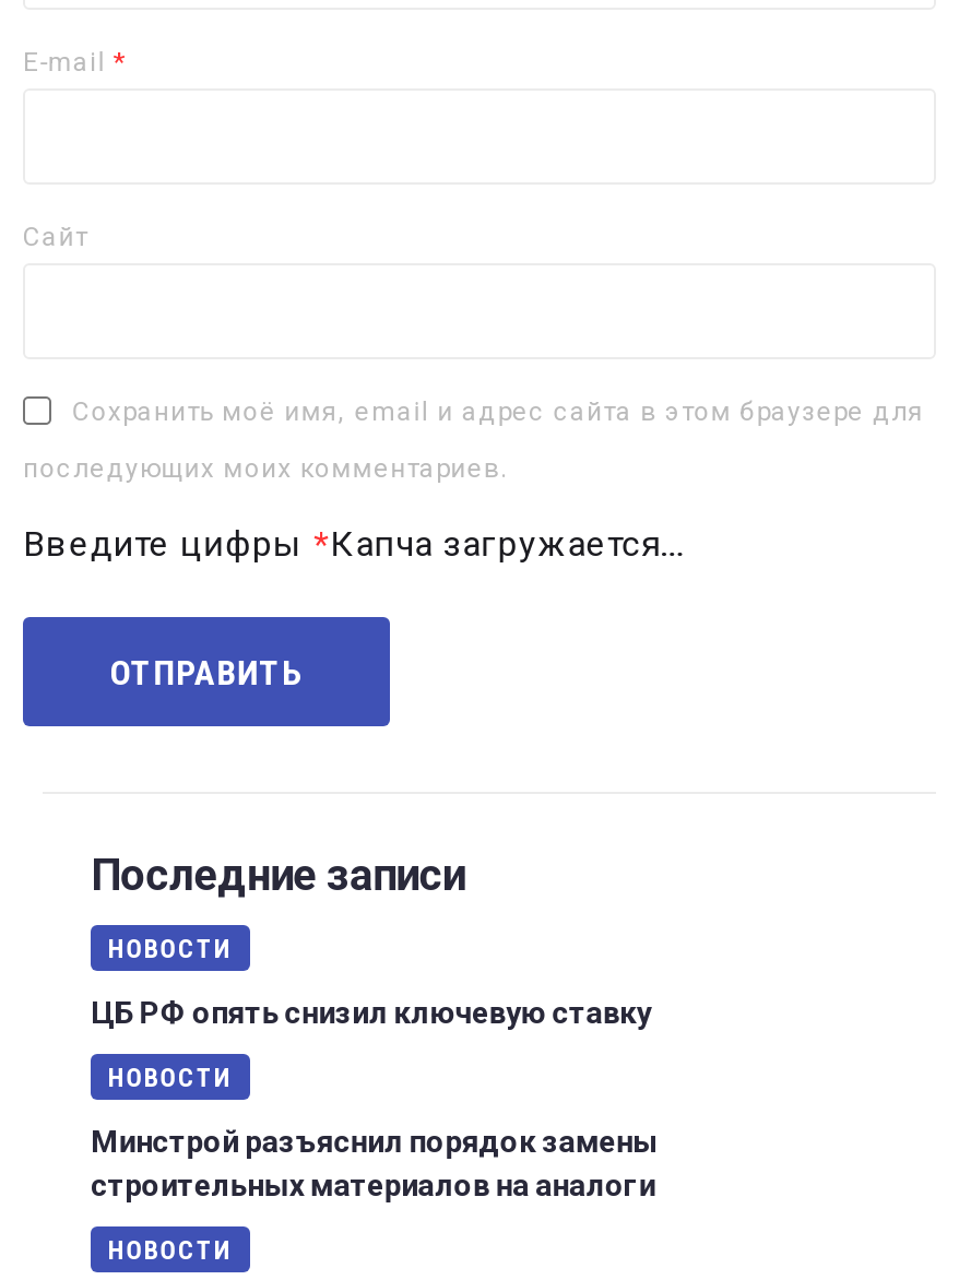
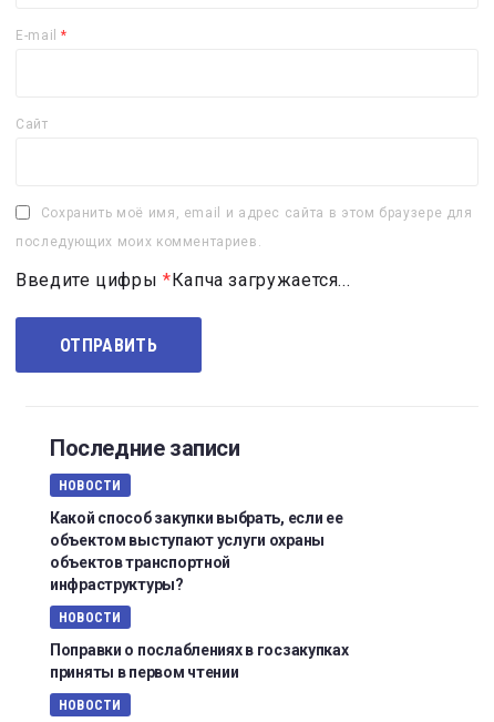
- ЦБ РФ опять снизил ключевую ставку
+ Какой способ закупки выбрать, если ее
+ объектом выступают услуги охраны
+ объектов транспортной
+ инфраструктуры?

- Минстрой разъяснил порядок замены
- строительных материалов на аналоги
+ Поправки о послаблениях в госзакупках
+ приняты в первом чтении
